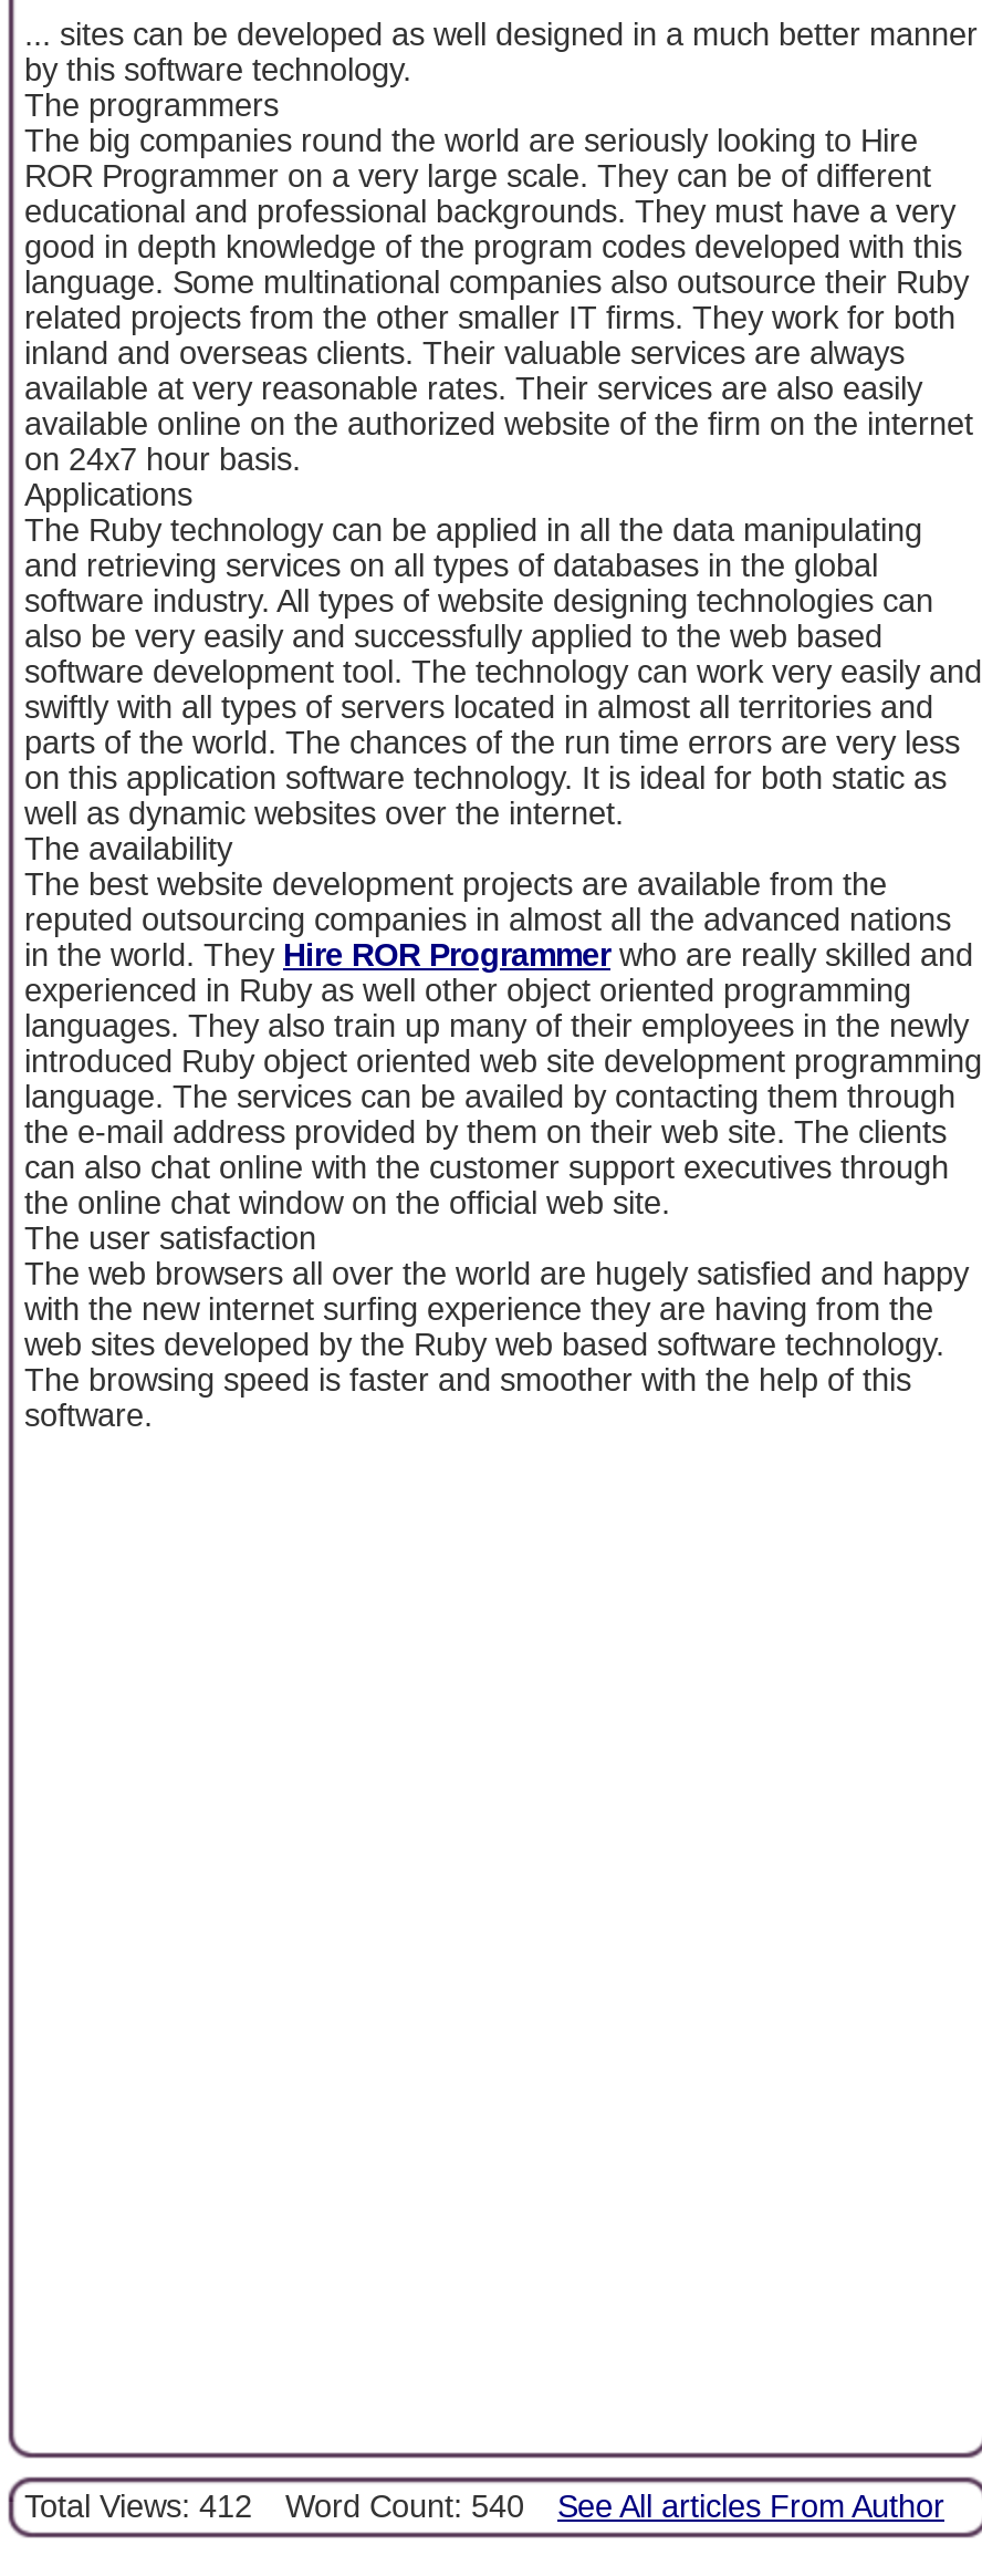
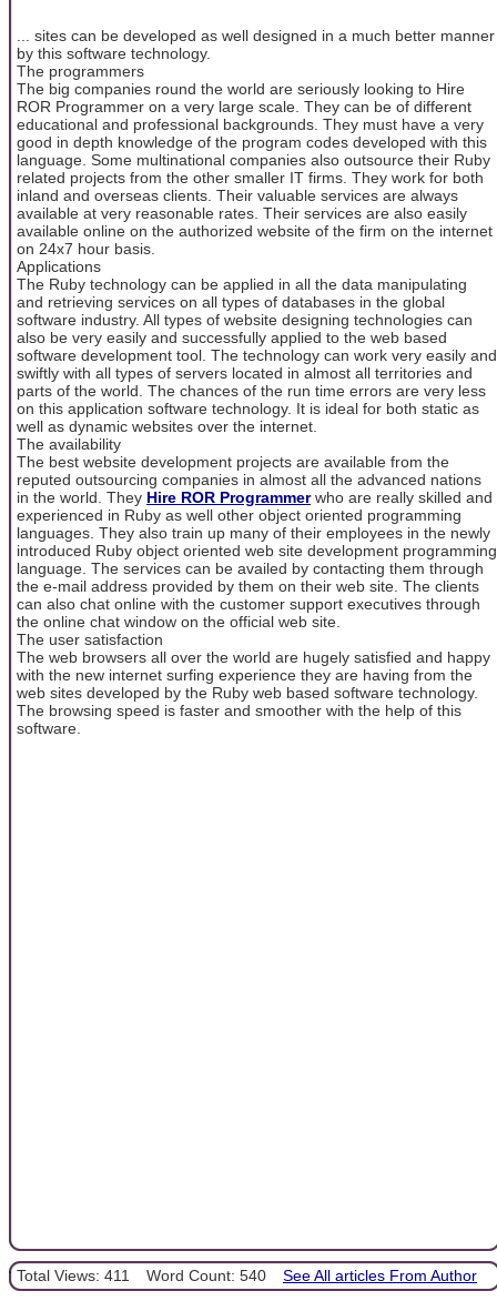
- Total Views: 412 Word Count: 540 See All articles From Author
+ Total Views: 411 Word Count: 540 See All articles From Author
